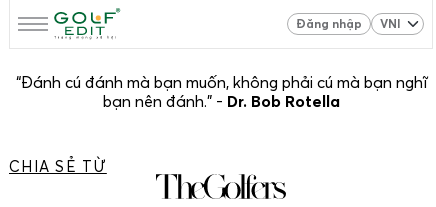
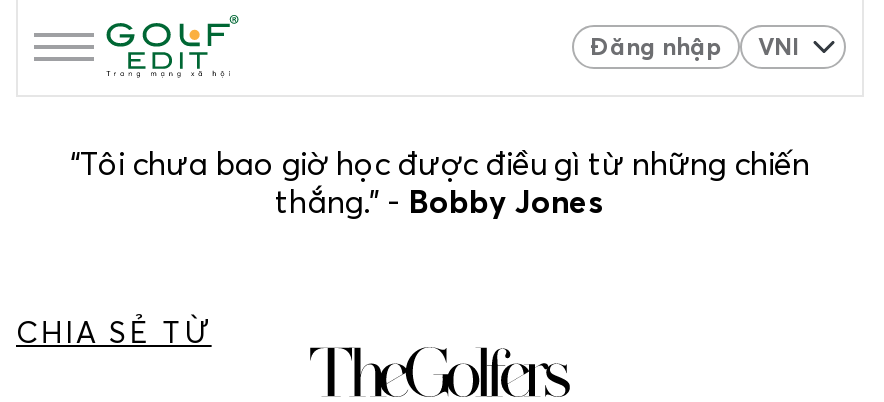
- “Đánh cú đánh mà bạn muốn, không phải cú mà bạn nghĩ
- bạn nên đánh.” - Dr. Bob Rotella
+ “Tôi chưa bao giờ học được điều gì từ những chiến
+ thắng.” - Bobby Jones
